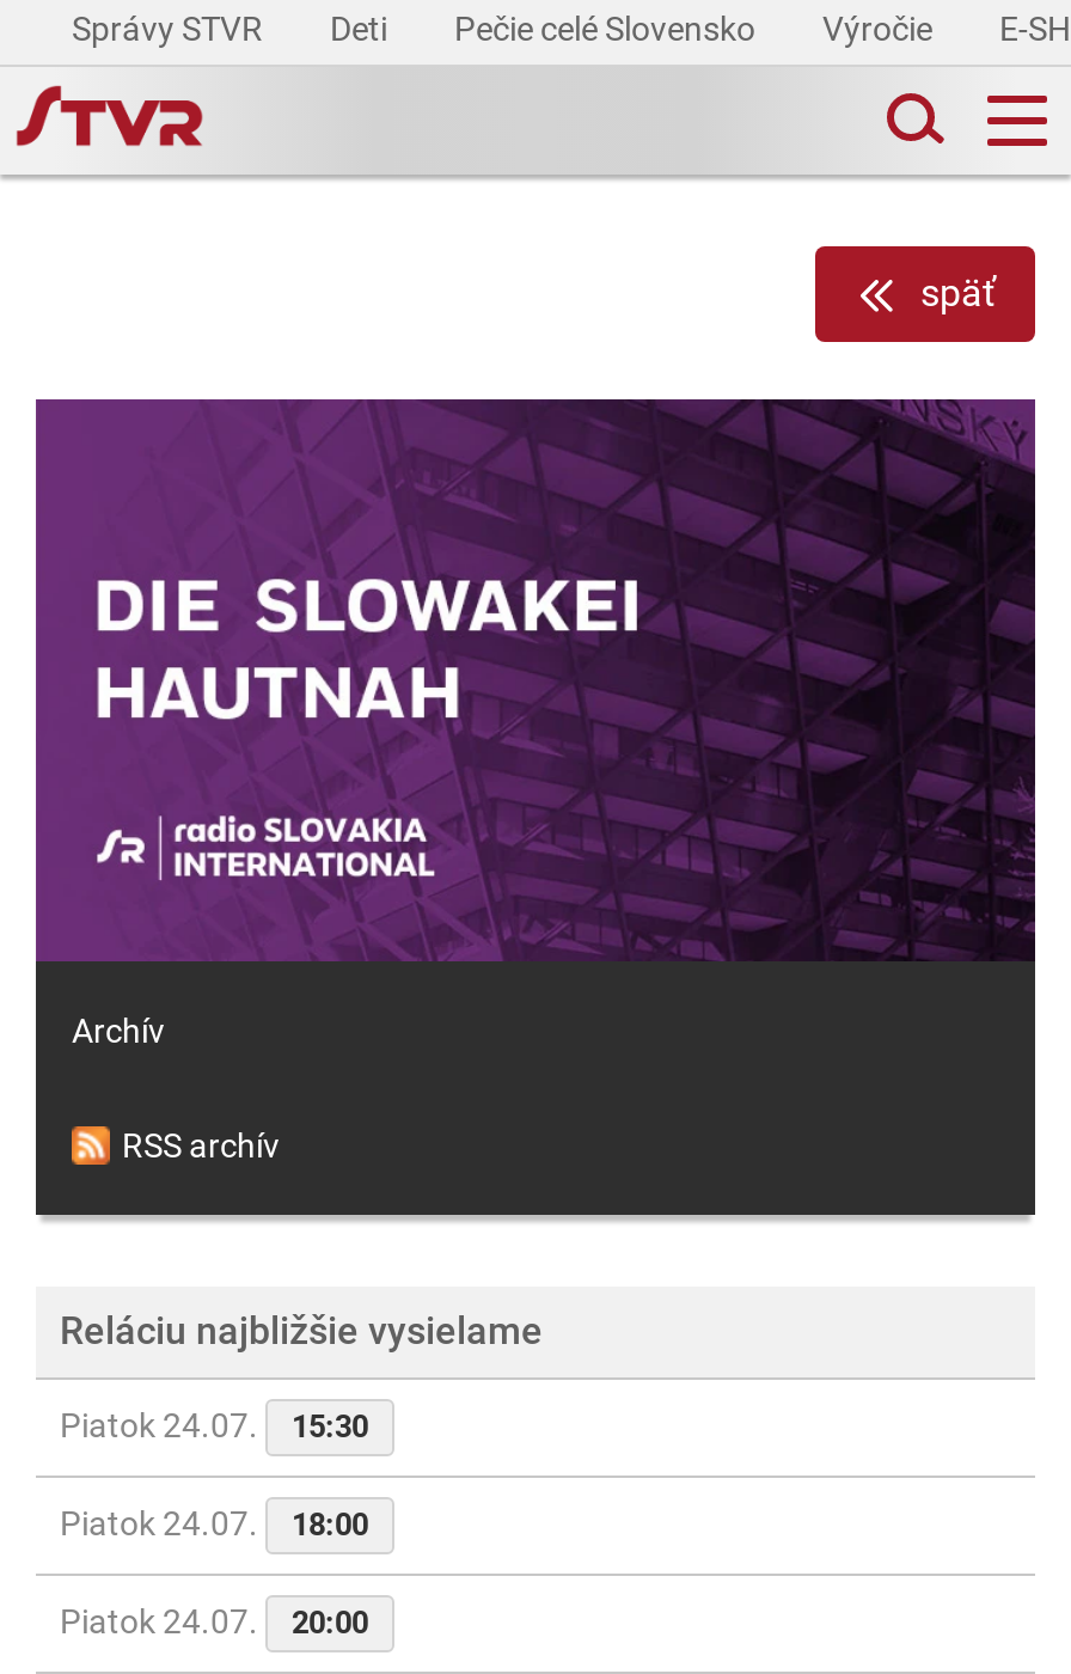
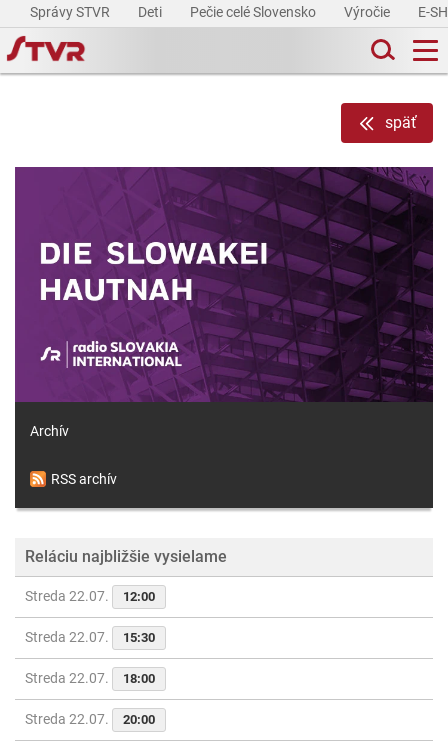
- Piatok 24.07.
+ Streda 22.07.
+ 12:00
+ Streda 22.07.

- Piatok 24.07. 18:00
+ Streda 22.07. 18:00

- Piatok 24.07. 20:00
+ Streda 22.07. 20:00
